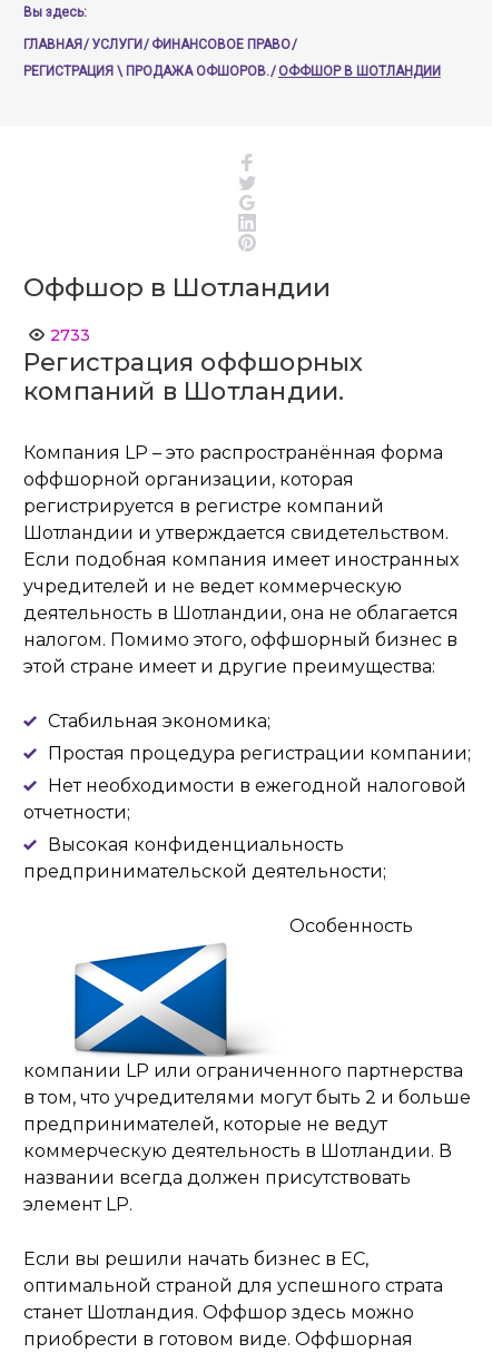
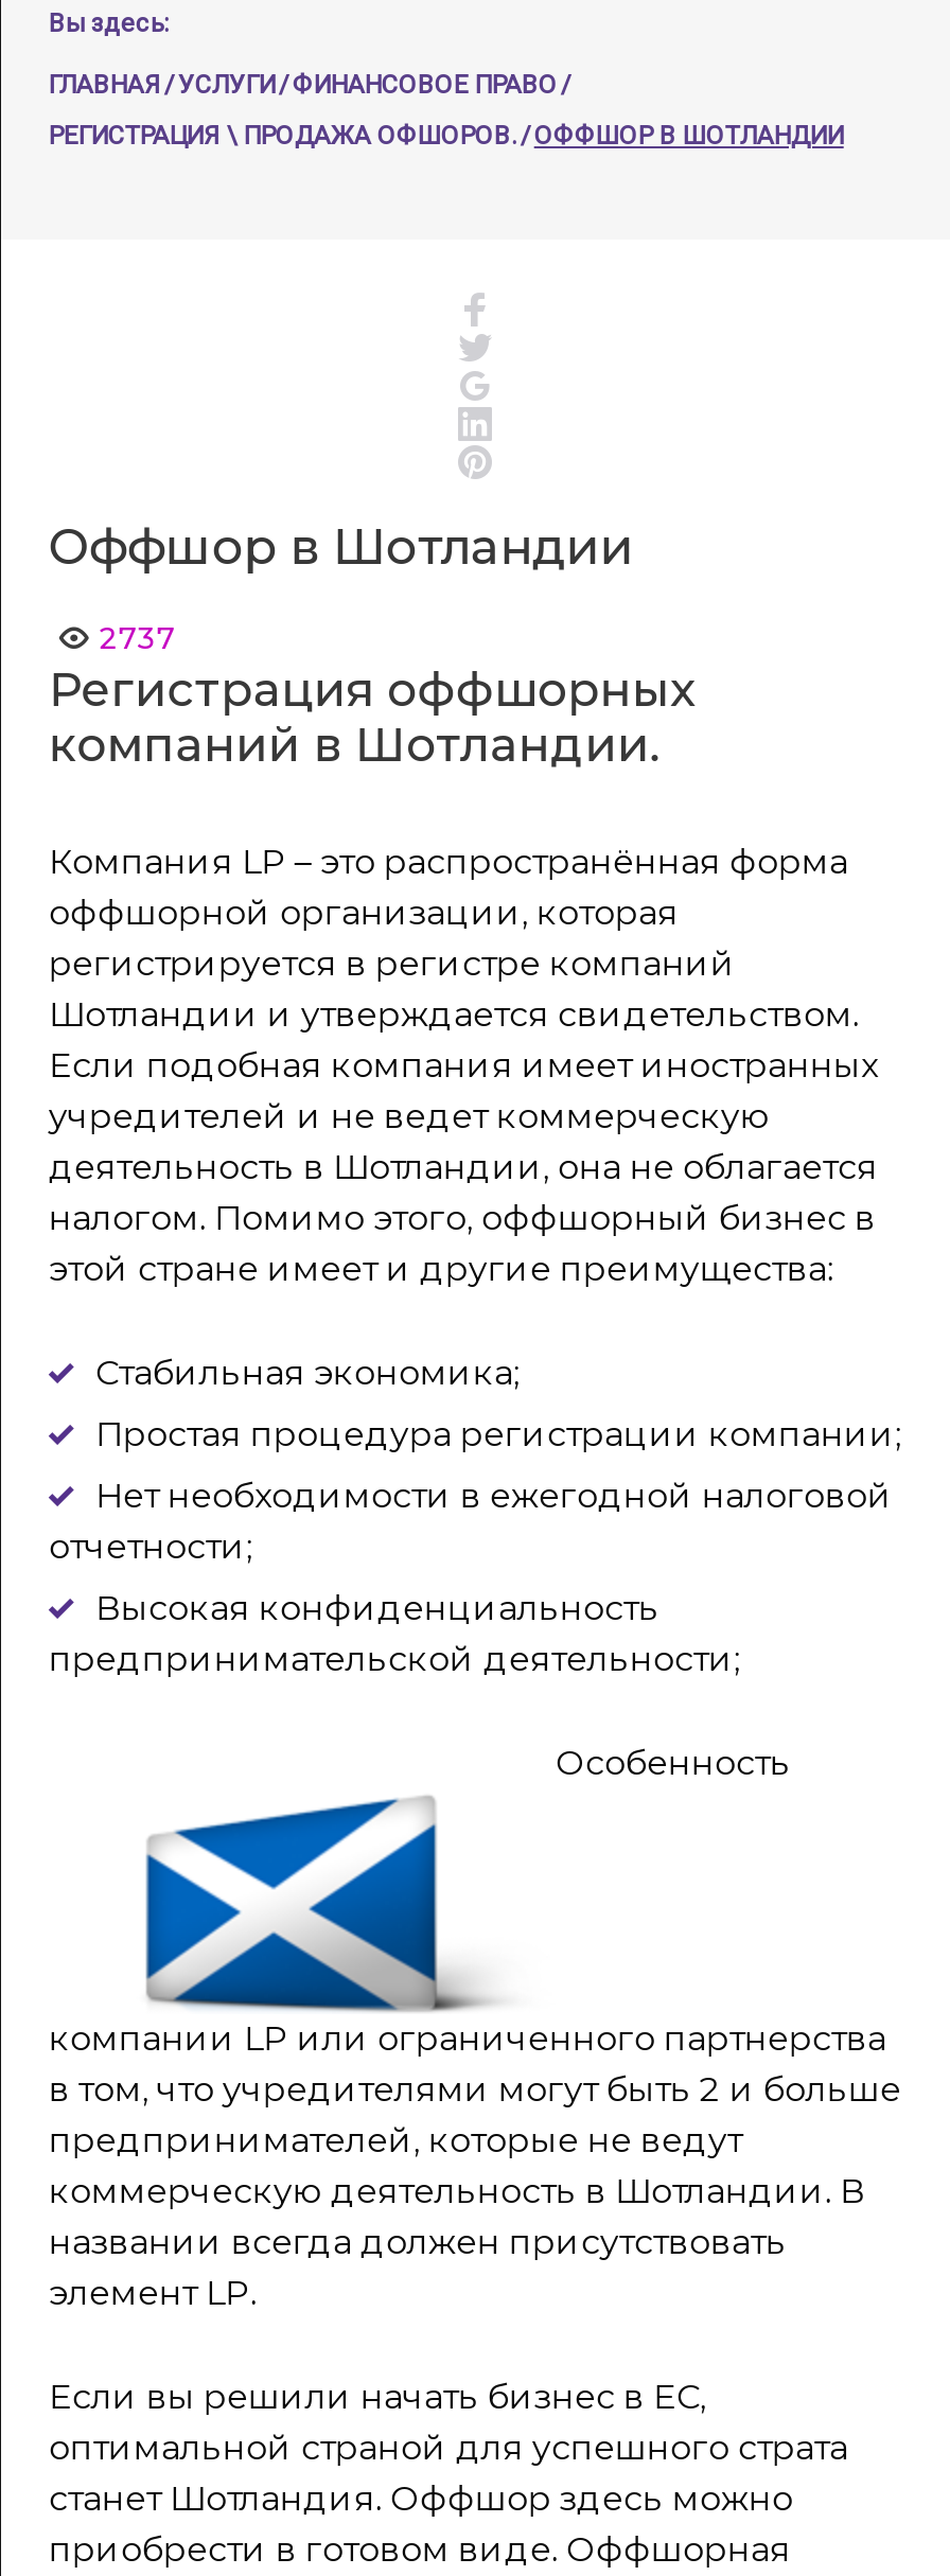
- 2733
+ 2737
